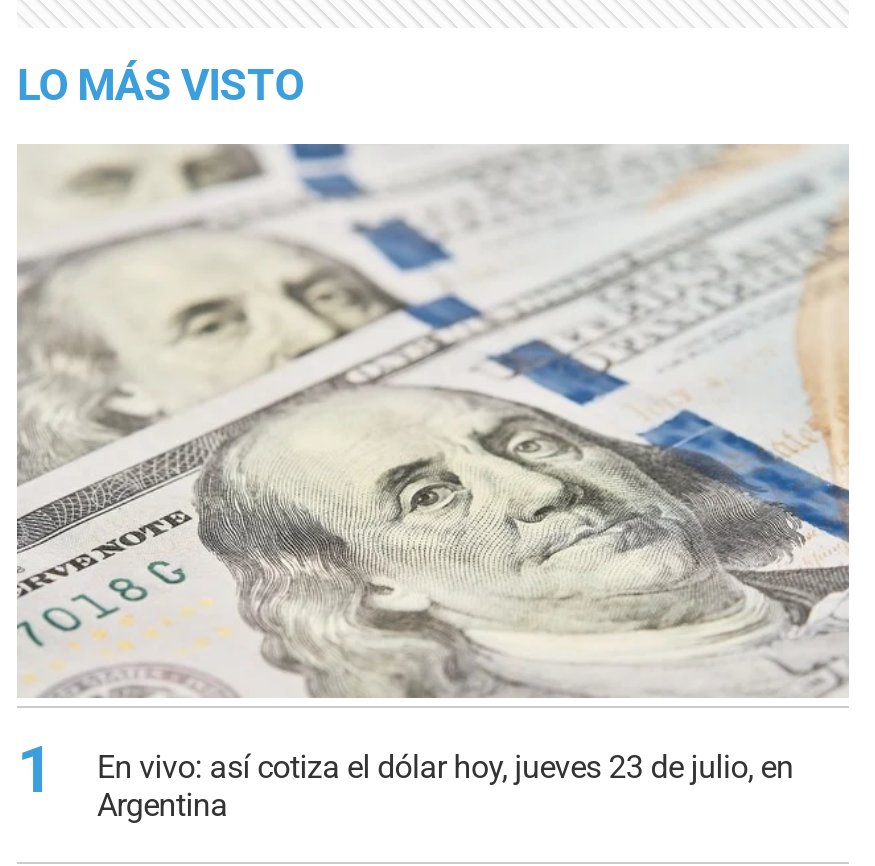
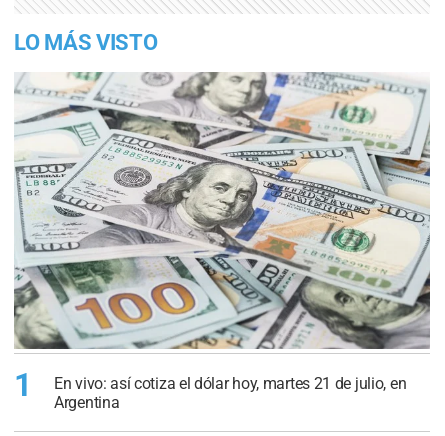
- [image]
- En vivo: así cotiza el dólar hoy, jueves 23 de julio, en
+ [image]
+ En vivo: así cotiza el dólar hoy, martes 21 de julio, en
